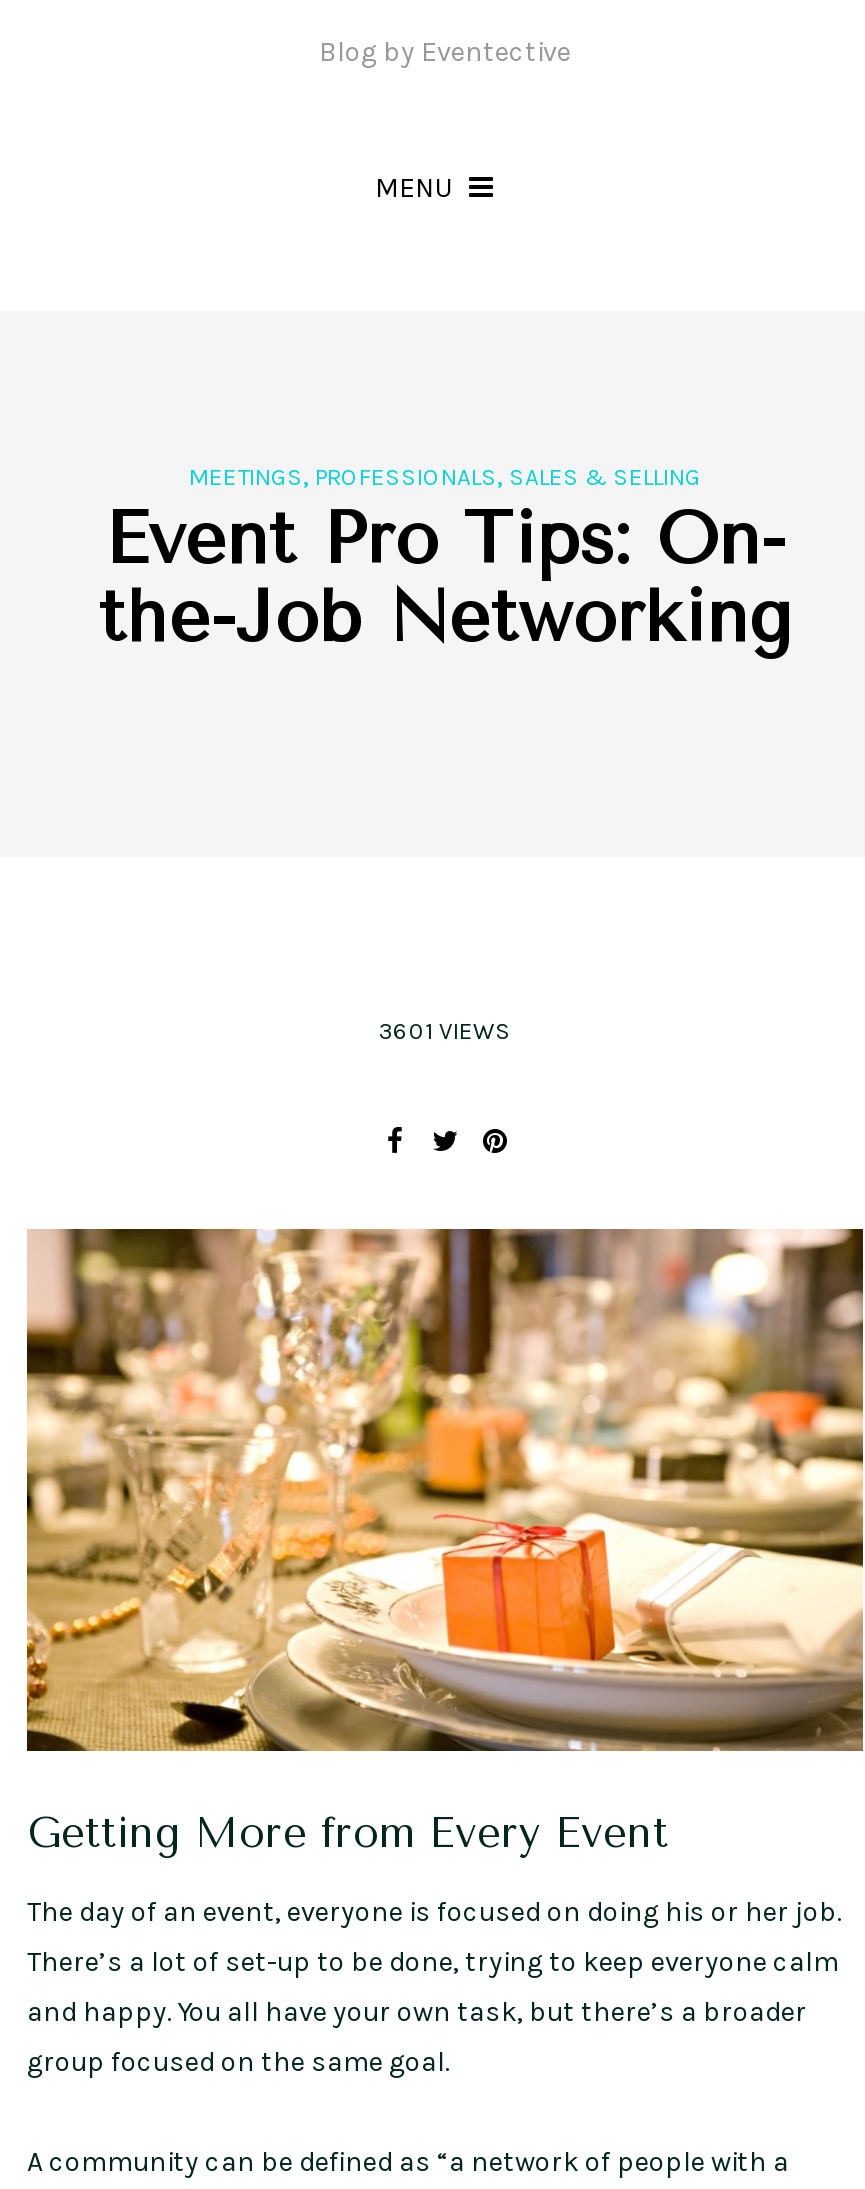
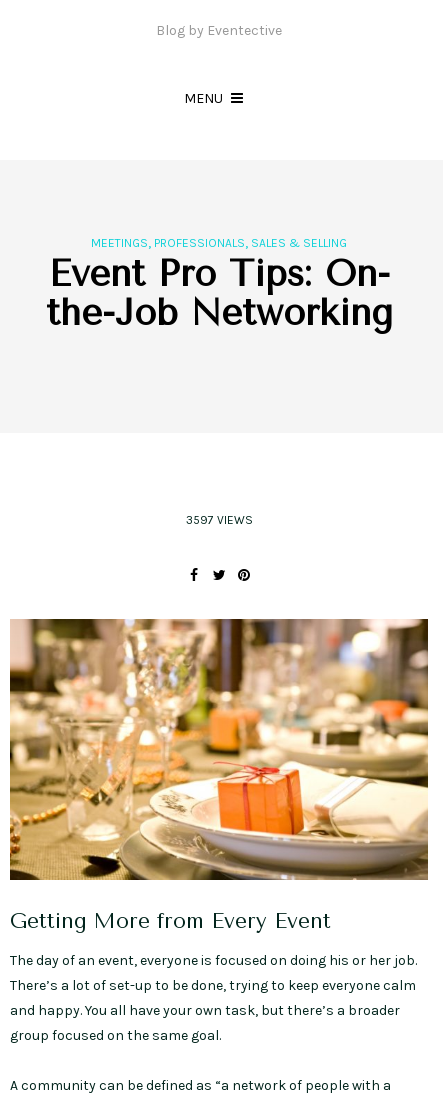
- 3601 VIEWS
+ 3597 VIEWS
